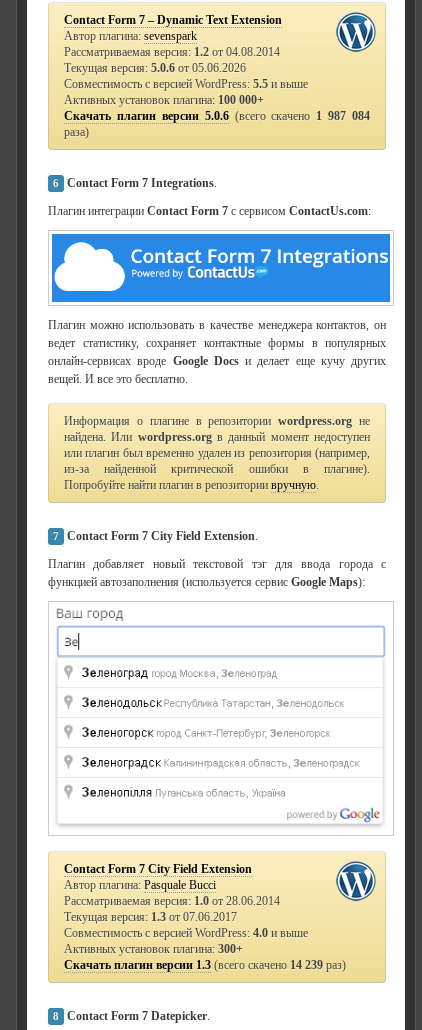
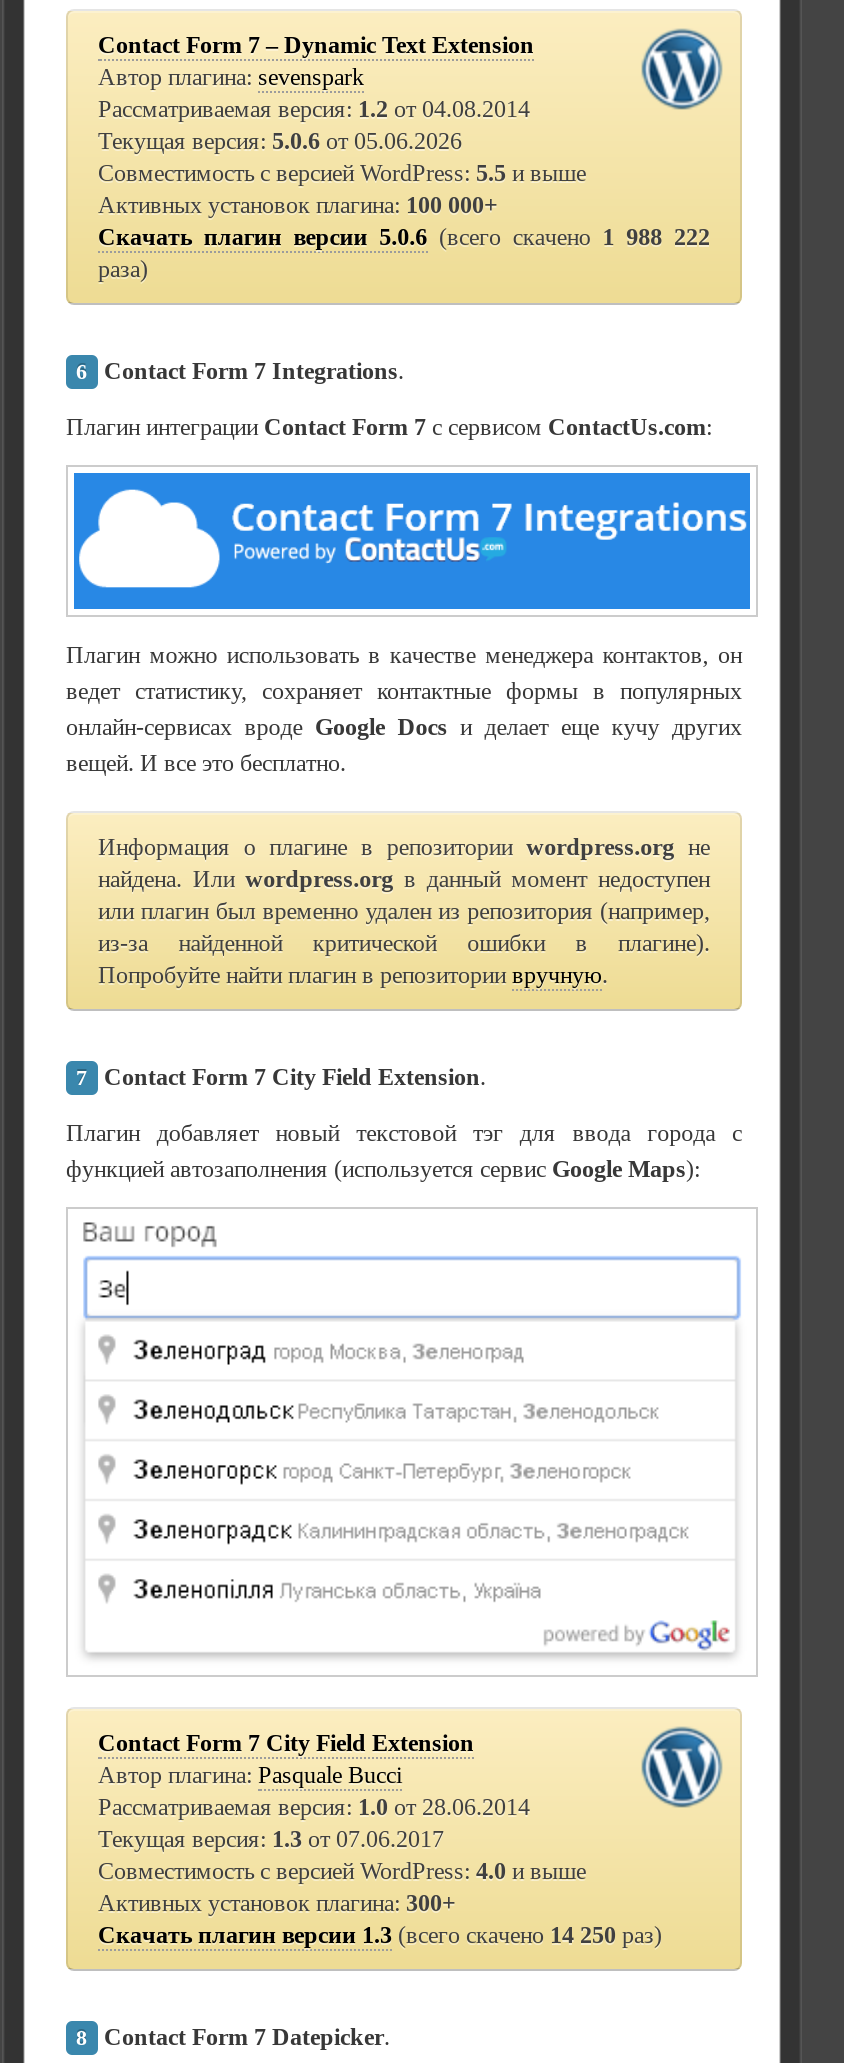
- Скачать плагин версии 5.0.6 (всего скачено 1 987 084
+ Скачать плагин версии 5.0.6 (всего скачено 1 988 222

- Скачать плагин версии 1.3 (всего скачено 14 239 раз)
+ Скачать плагин версии 1.3 (всего скачено 14 250 раз)
